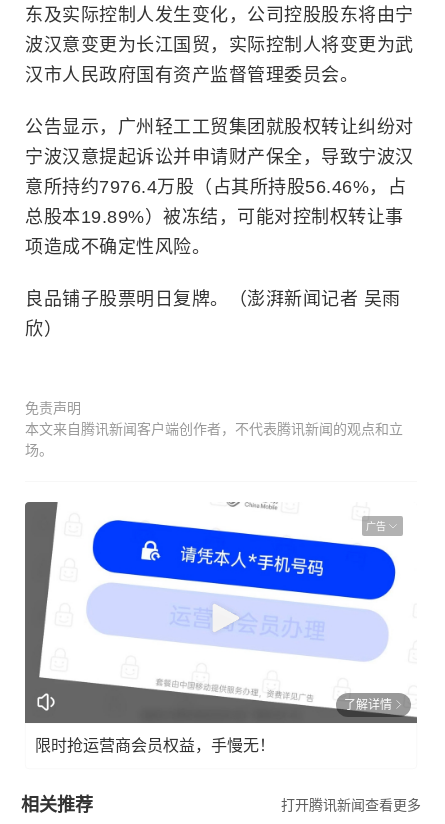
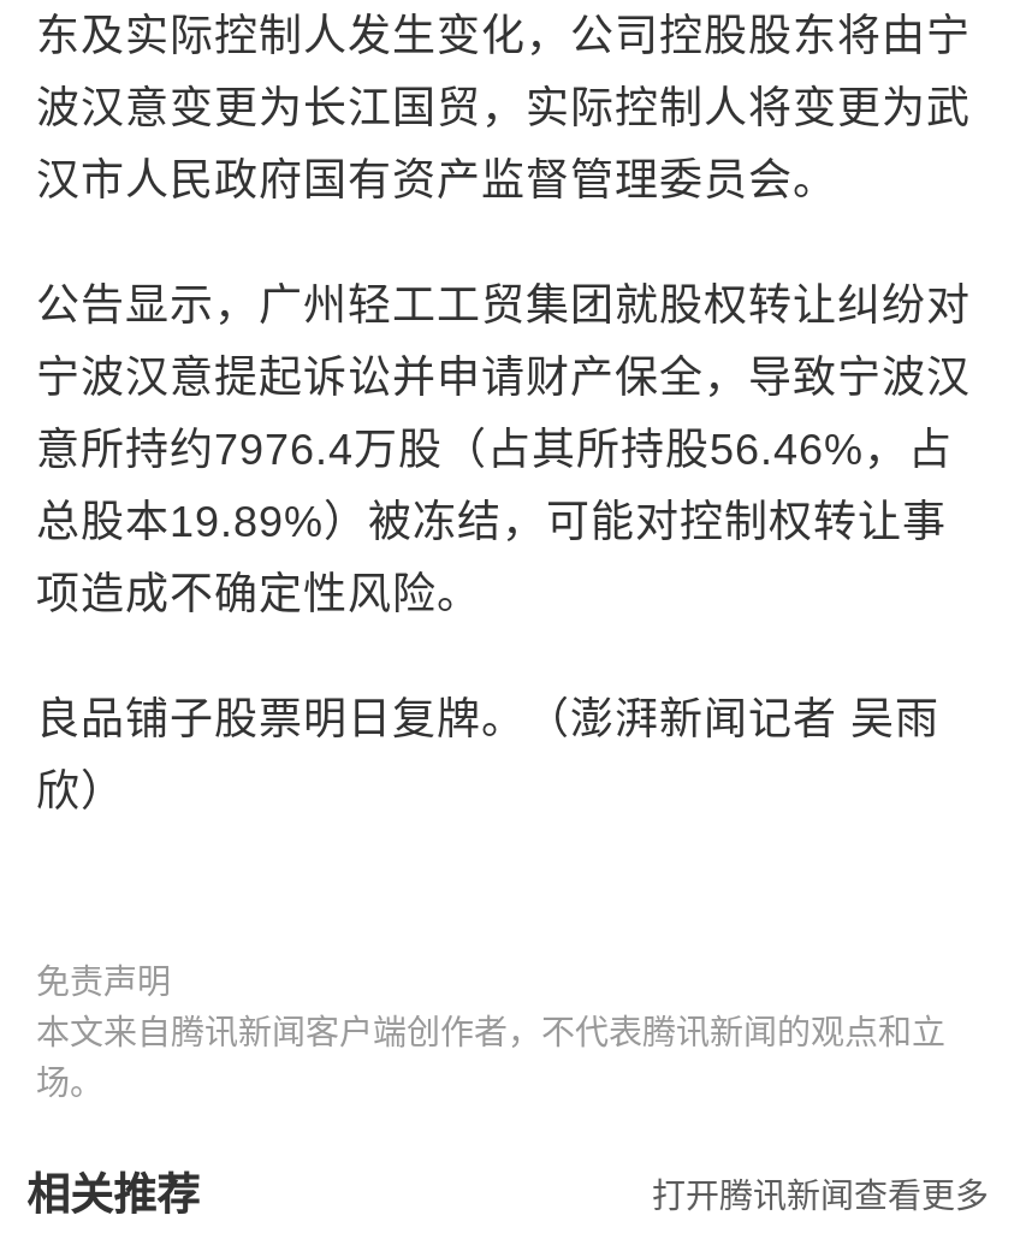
- [image]
- 广告

- 了解详情
- 限时抢运营商会员权益，手慢无！
